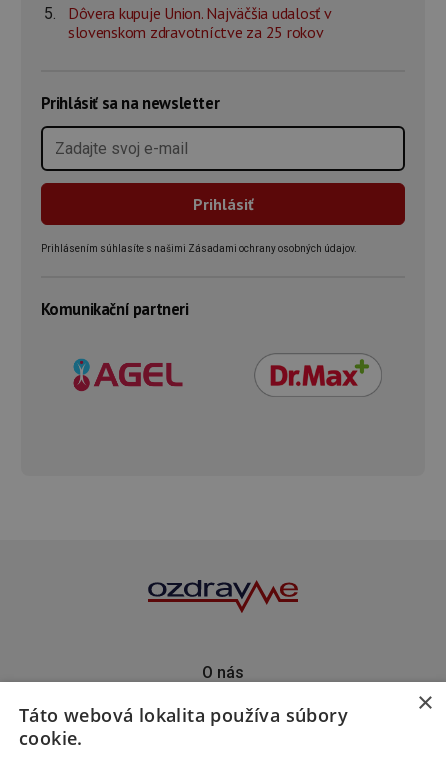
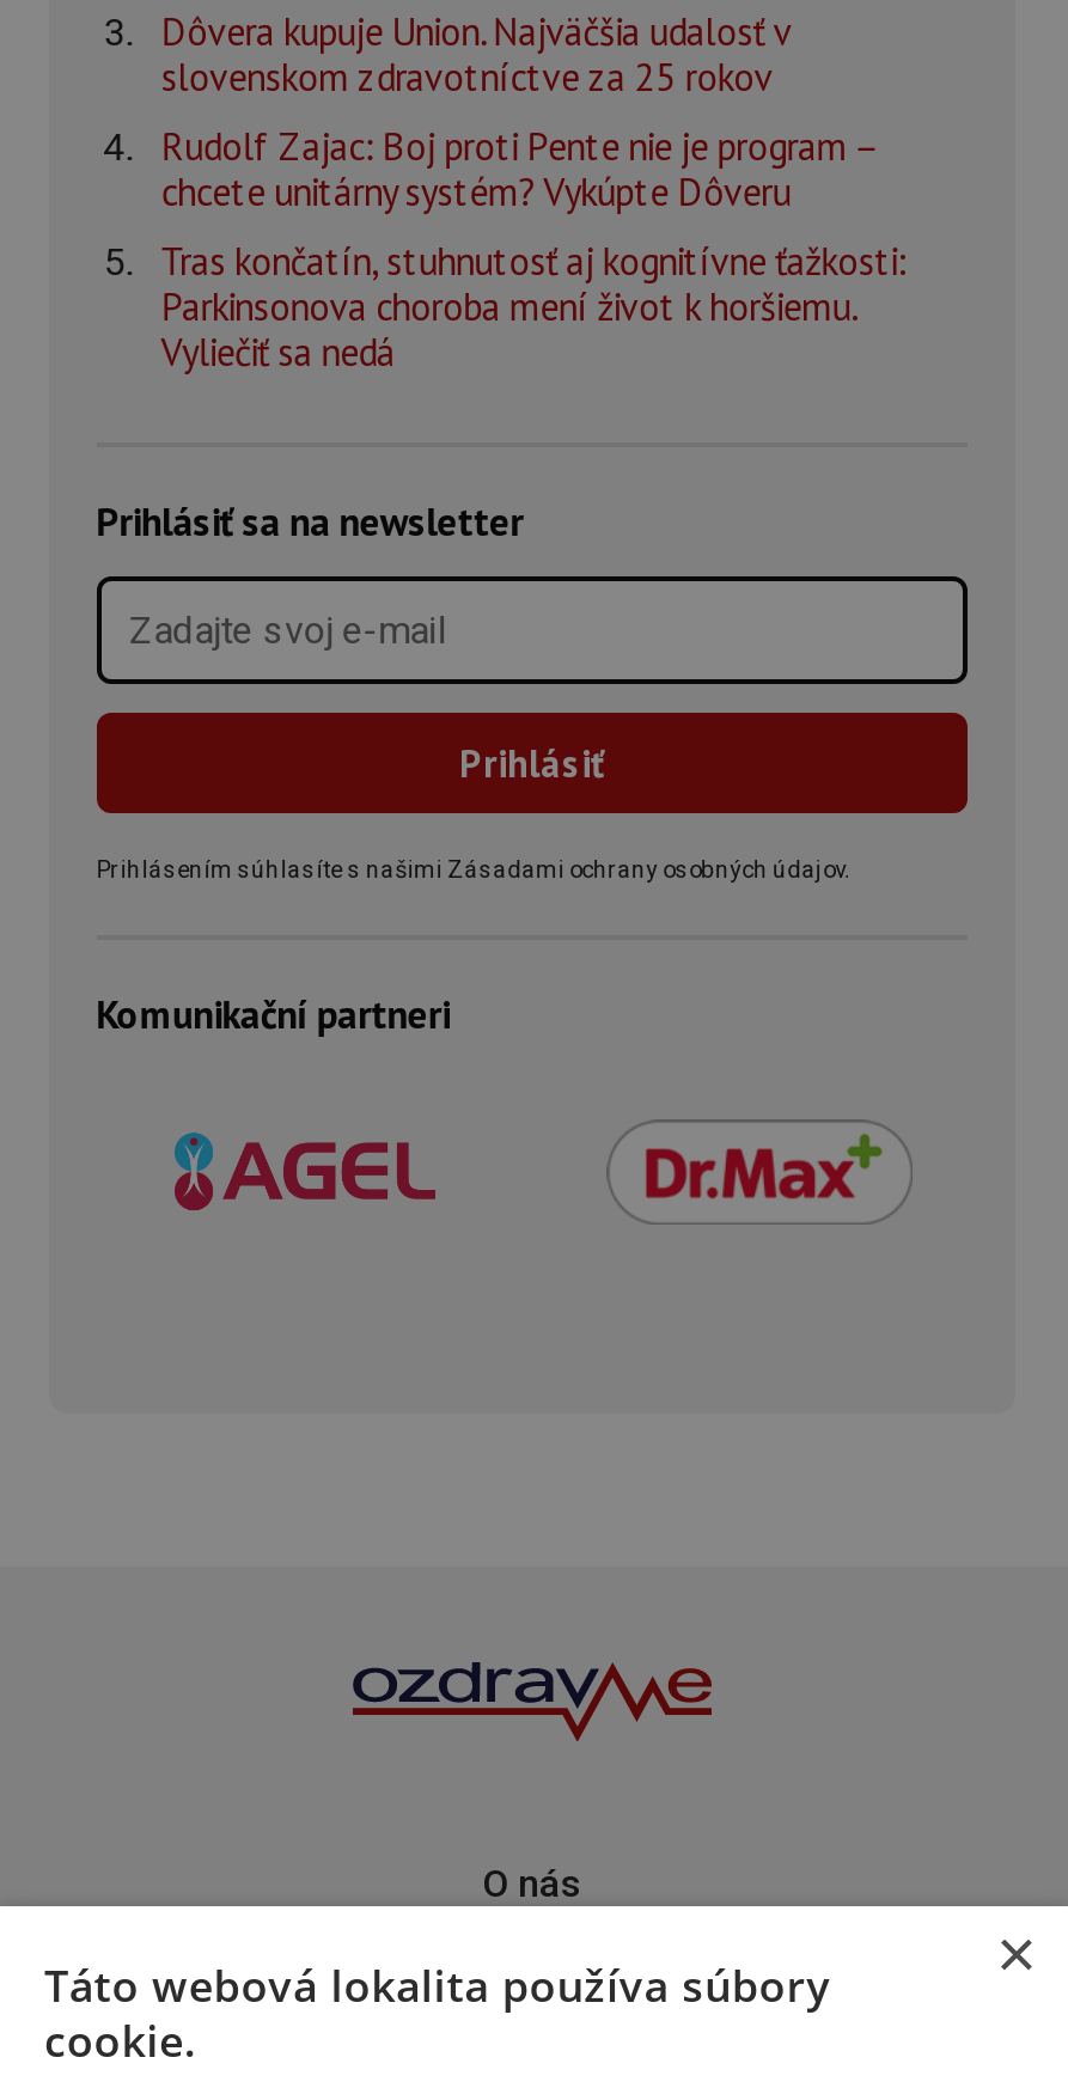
+ Rudolf Zajac: Boj proti Pente nie je program –
+ chcete unitárny systém? Vykúpte Dôveru
+ Tras končatín, stuhnutosť aj kognitívne ťažkosti:
+ Parkinsonova choroba mení život k horšiemu.
+ Vyliečiť sa nedá
